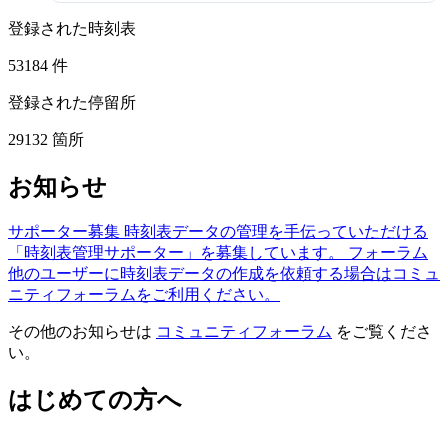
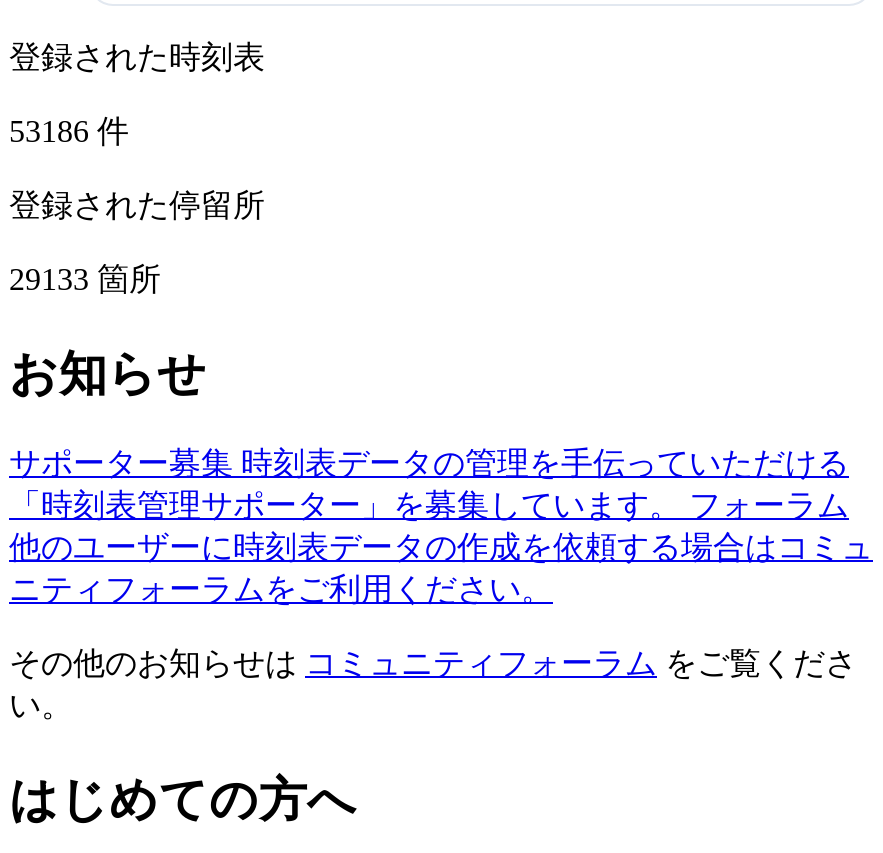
- 53184件
+ 53186件

- 29132箇所
+ 29133箇所
